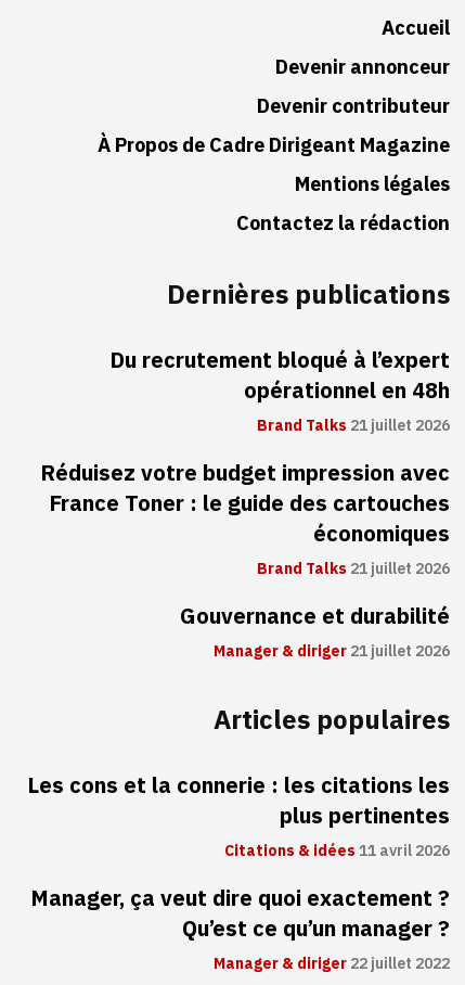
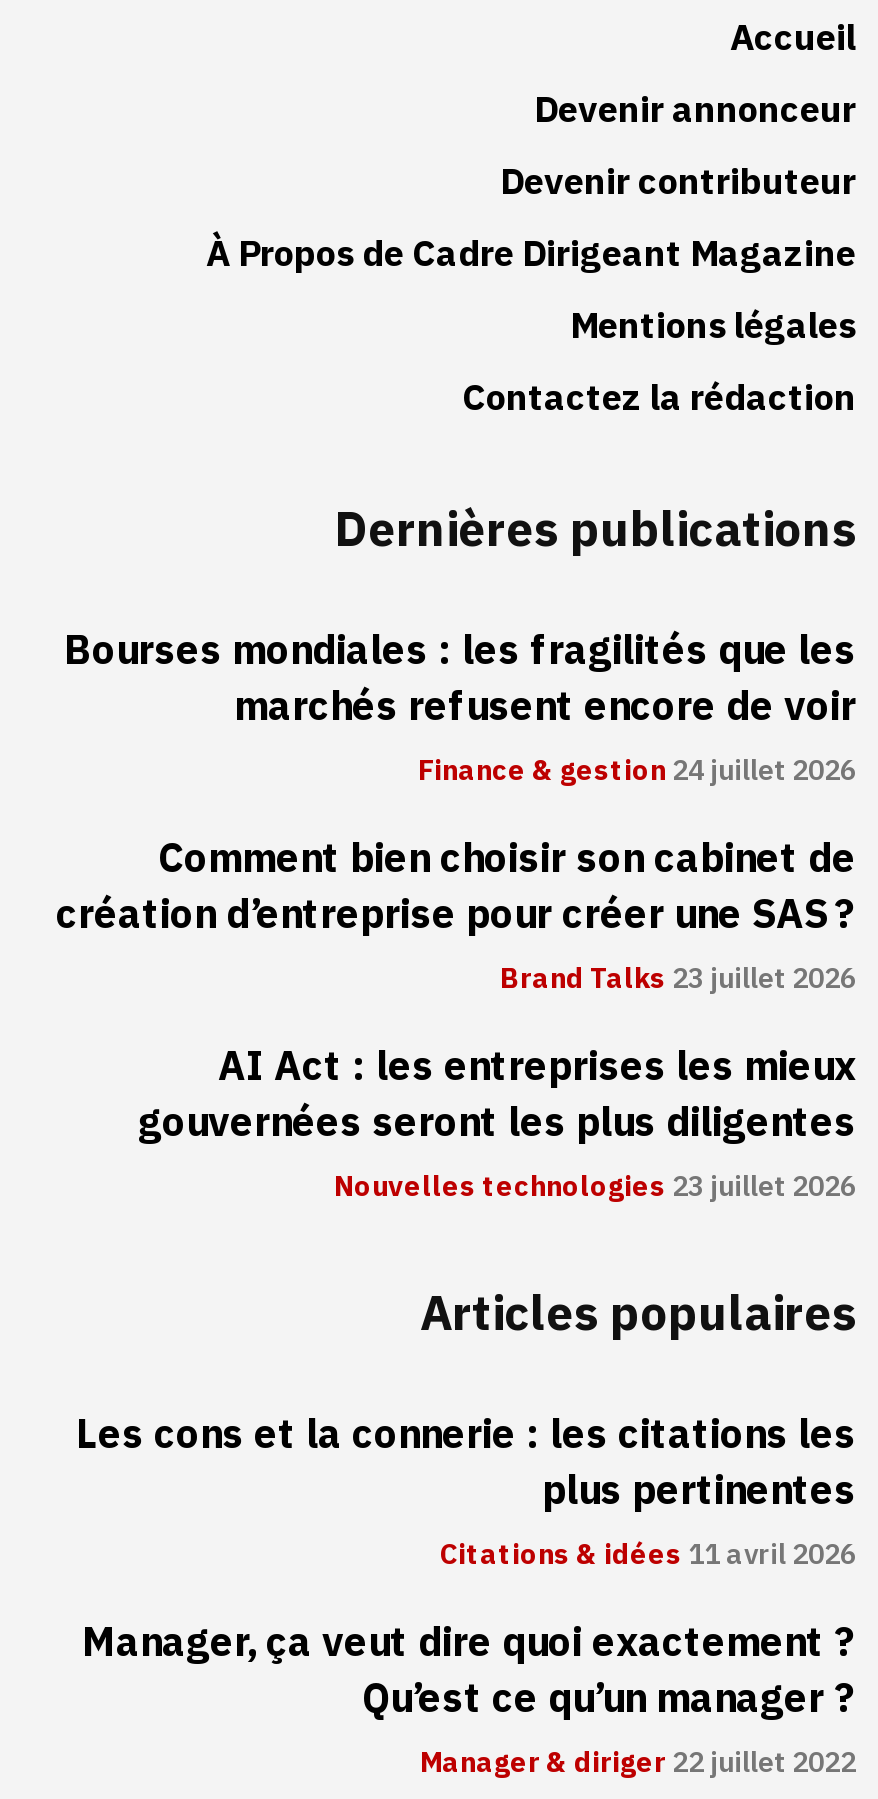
- Du recrutement bloqué à l’expert
- opérationnel en 48h
- Brand Talks 21 juillet 2026
+ Bourses mondiales : les fragilités que les
+ marchés refusent encore de voir
+ Finance & gestion 24 juillet 2026

- Réduisez votre budget impression avec
- France Toner : le guide des cartouches
- économiques
- Brand Talks 21 juillet 2026
+ Comment bien choisir son cabinet de
+ création d’entreprise pour créer une SAS ?
+ Brand Talks 23 juillet 2026

- Gouvernance et durabilité
- Manager & diriger 21 juillet 2026
+ AI Act : les entreprises les mieux
+ gouvernées seront les plus diligentes
+ Nouvelles technologies 23 juillet 2026
